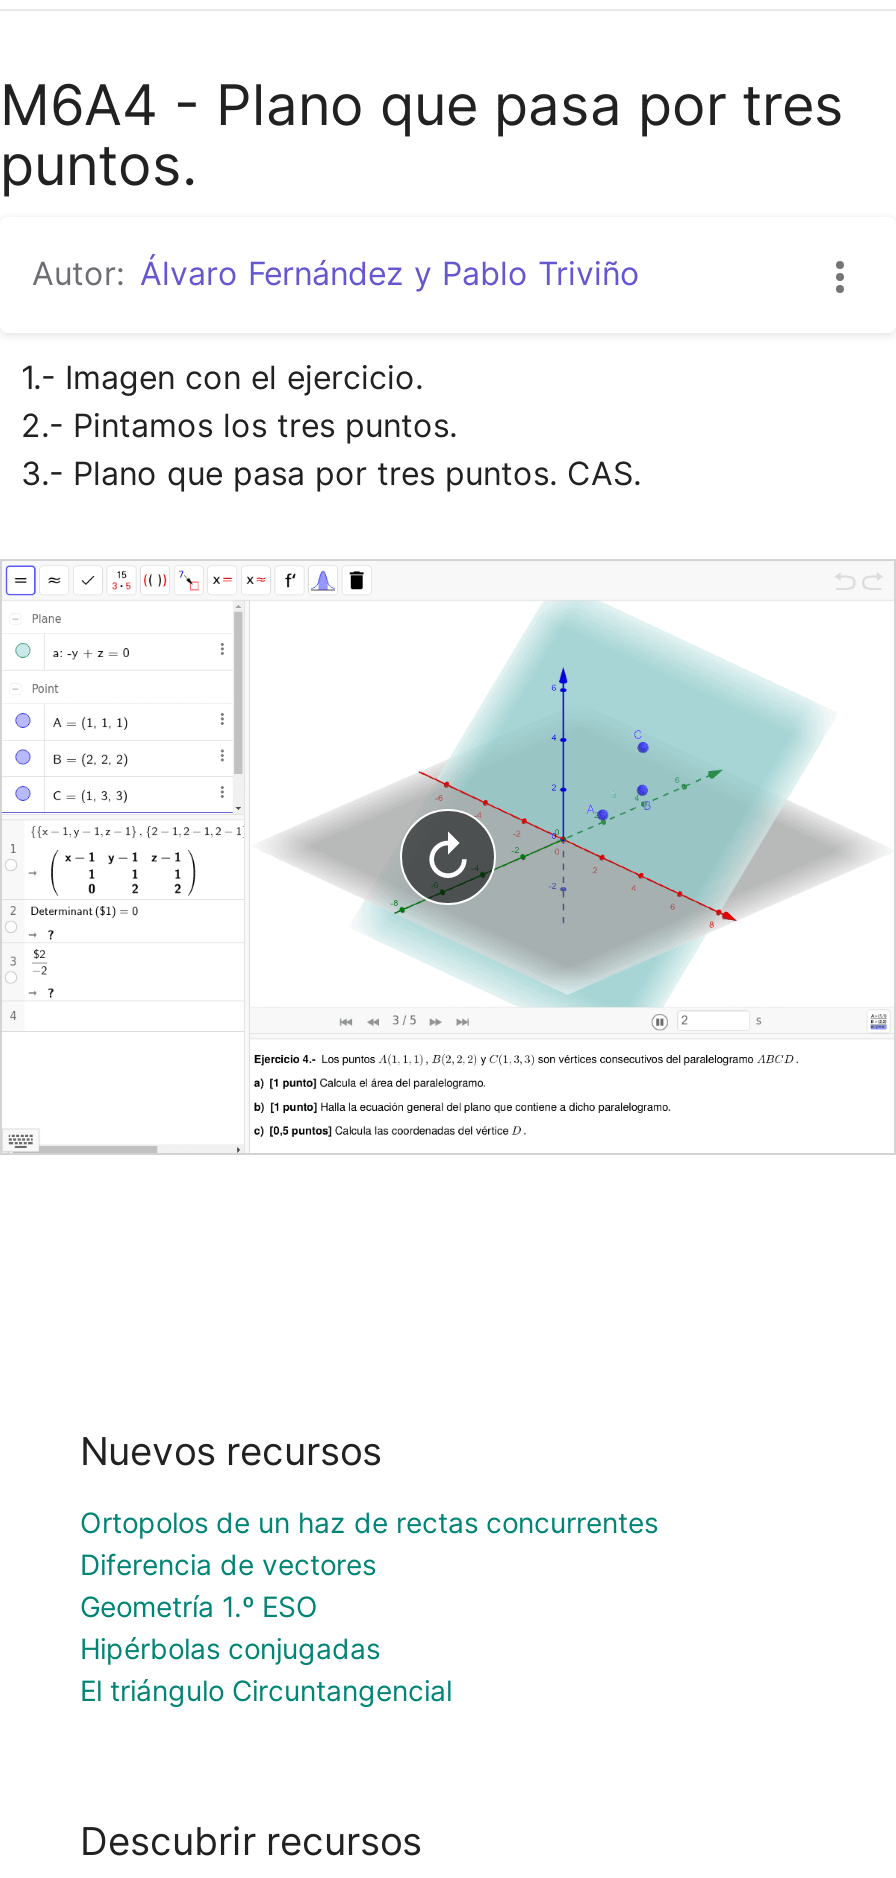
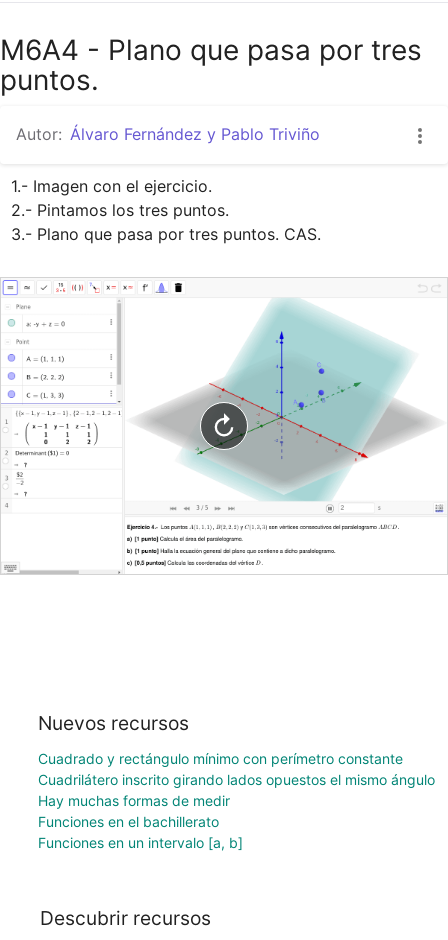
- Ortopolos de un haz de rectas concurrentes
- Diferencia de vectores
- Geometría 1.º ESO
- Hipérbolas conjugadas
- El triángulo Circuntangencial
+ Cuadrado y rectángulo mínimo con perímetro constante
+ Cuadrilátero inscrito girando lados opuestos el mismo ángulo
+ Hay muchas formas de medir
+ Funciones en el bachillerato
+ Funciones en un intervalo [a, b]
